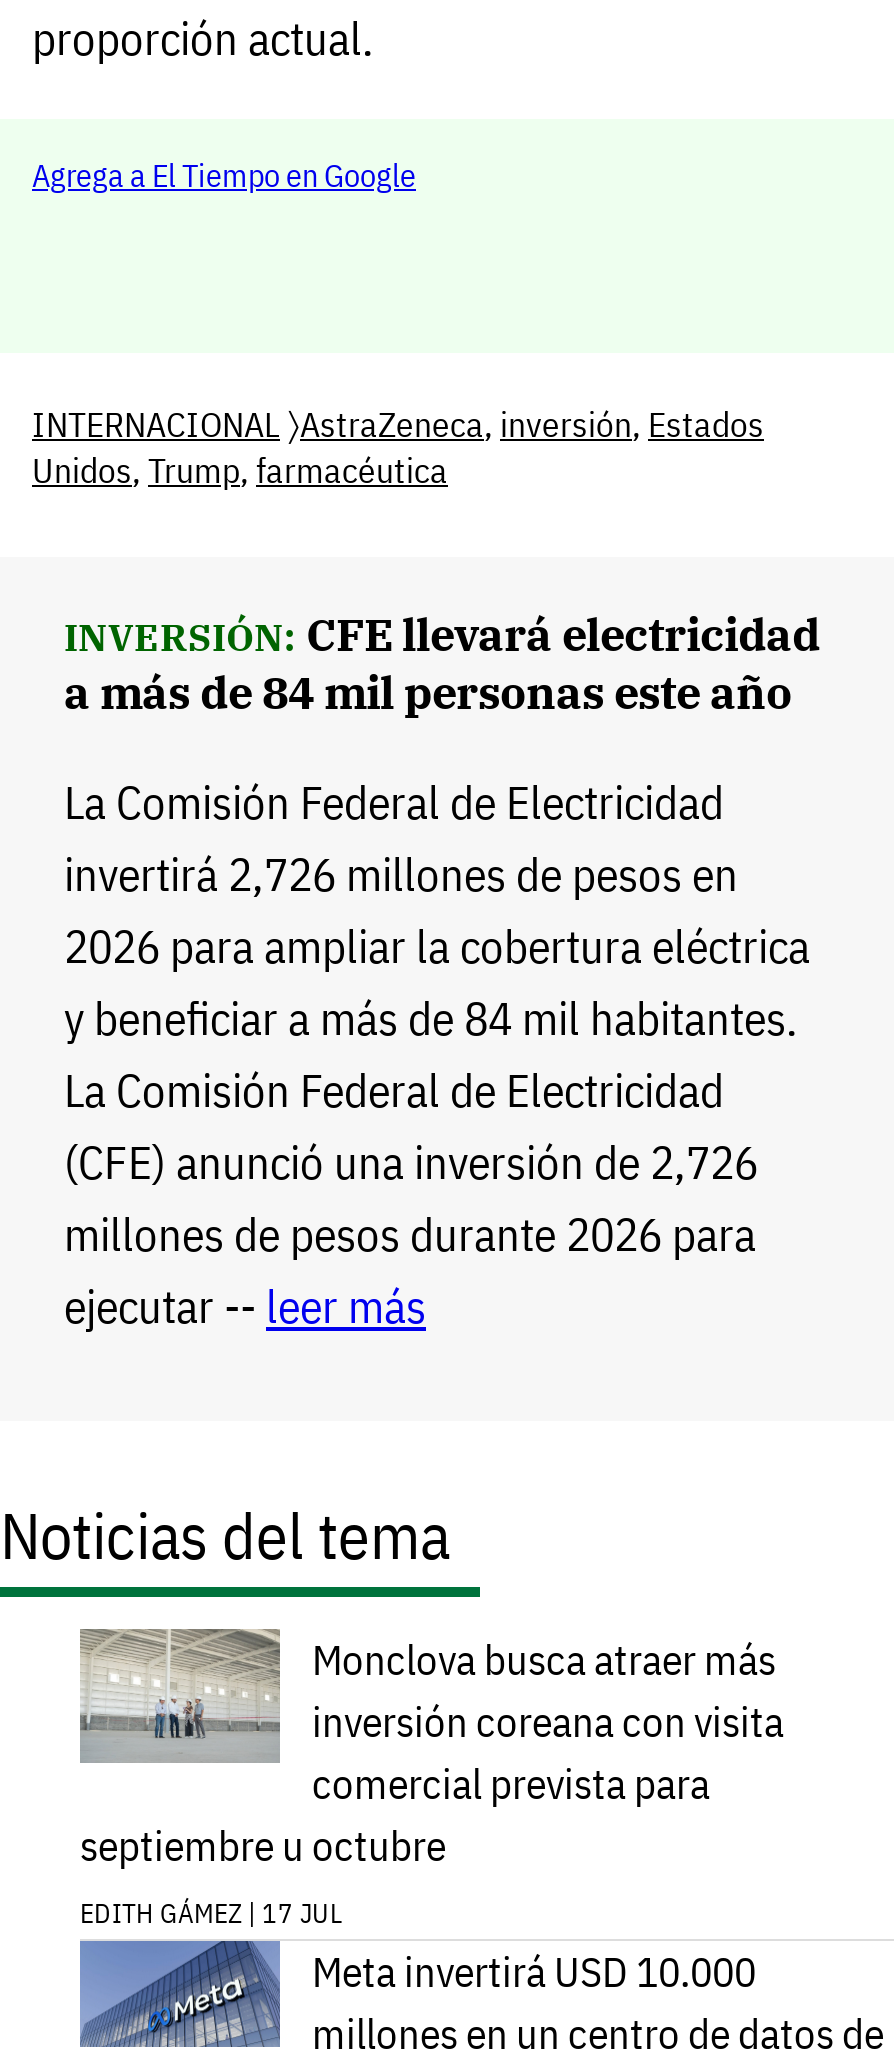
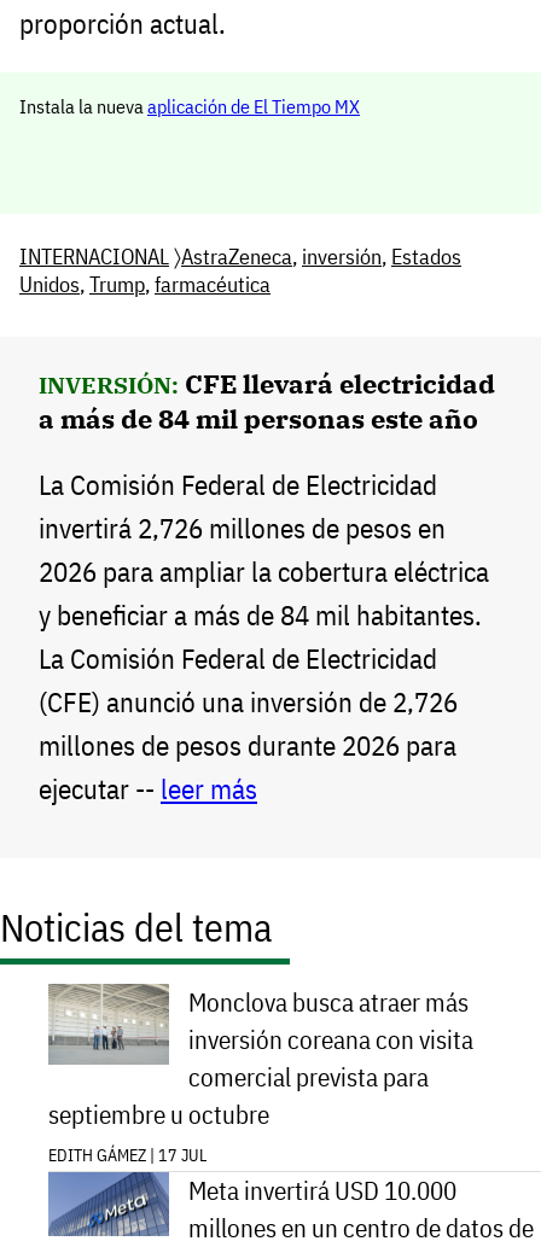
- Agrega a El Tiempo en Google
+ Instala la nueva aplicación de El Tiempo MX
